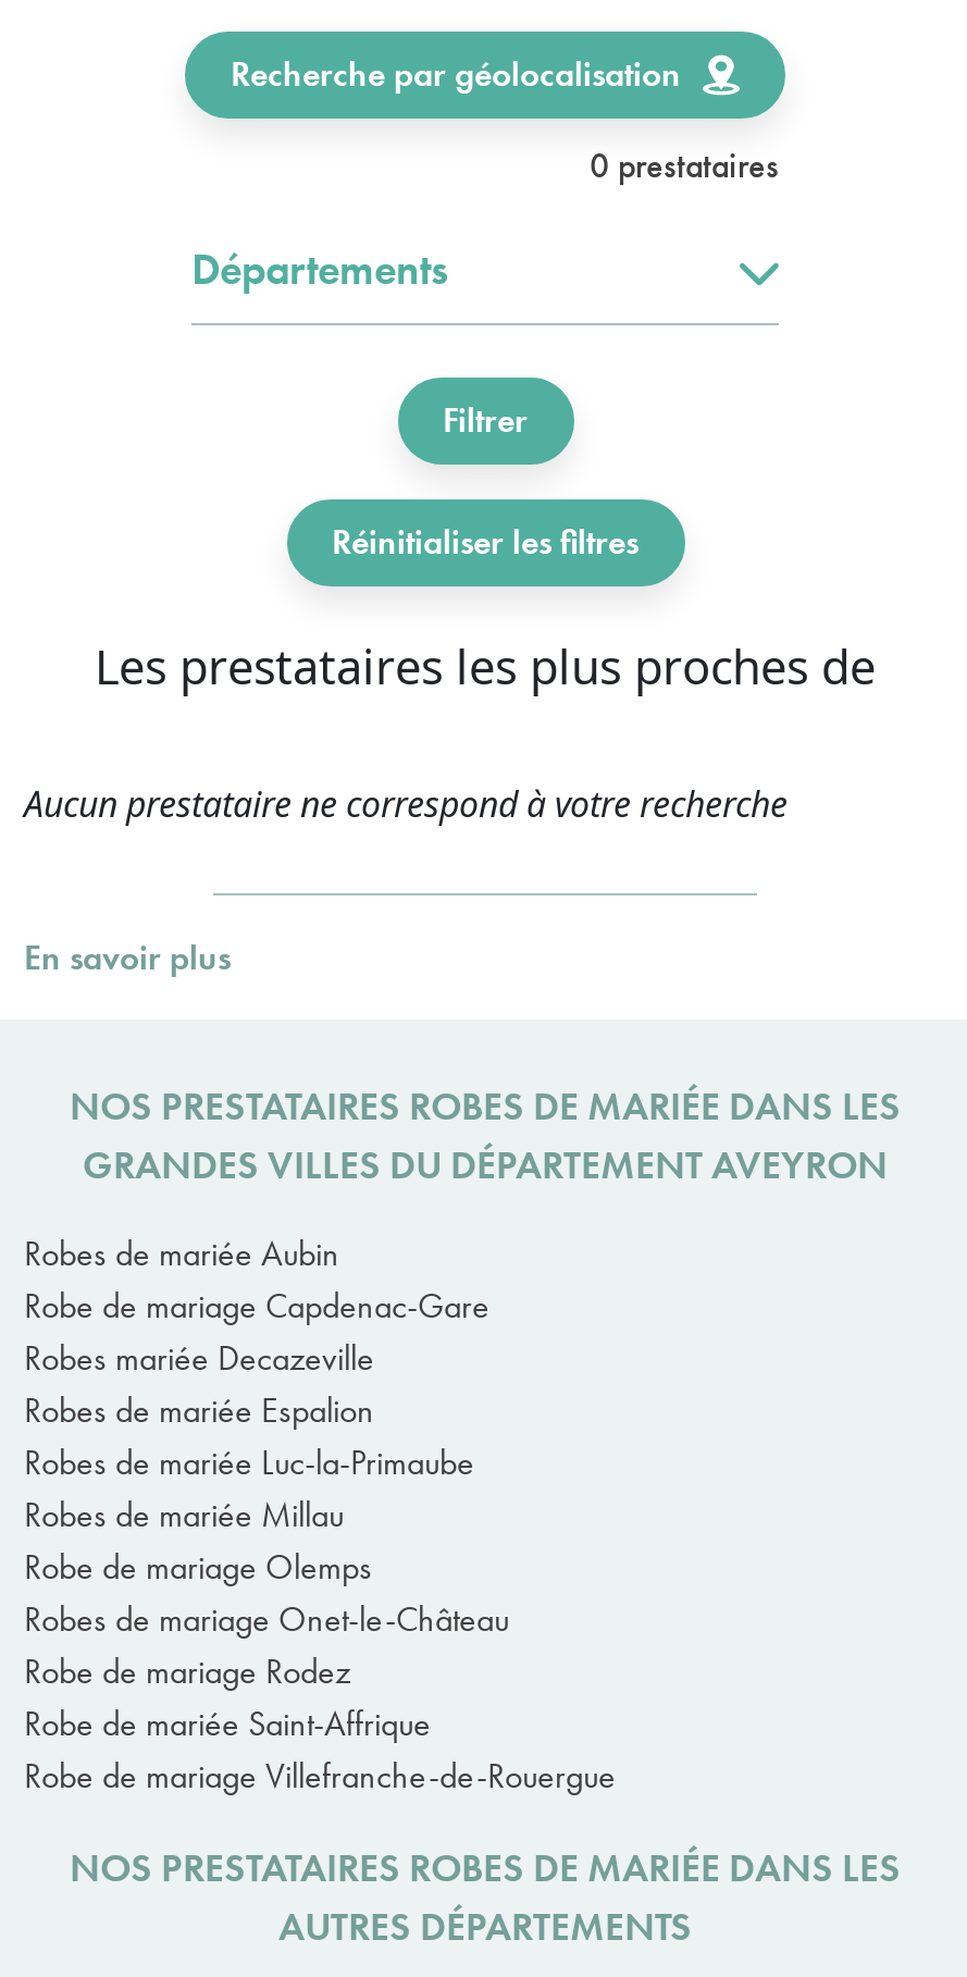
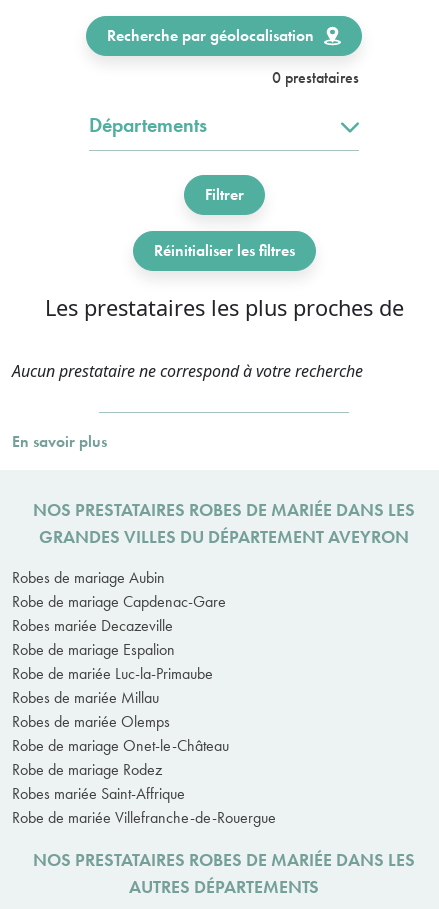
- Robes de mariée Aubin
+ Robes de mariage Aubin

- Robes de mariée Espalion
+ Robe de mariage Espalion

- Robes de mariée Luc-la-Primaube
+ Robe de mariée Luc-la-Primaube

- Robe de mariage Olemps
+ Robes de mariée Olemps

- Robes de mariage Onet-le-Château
+ Robe de mariage Onet-le-Château

- Robe de mariée Saint-Affrique
- Robe de mariage Villefranche-de-Rouergue
+ Robes mariée Saint-Affrique
+ Robe de mariée Villefranche-de-Rouergue
